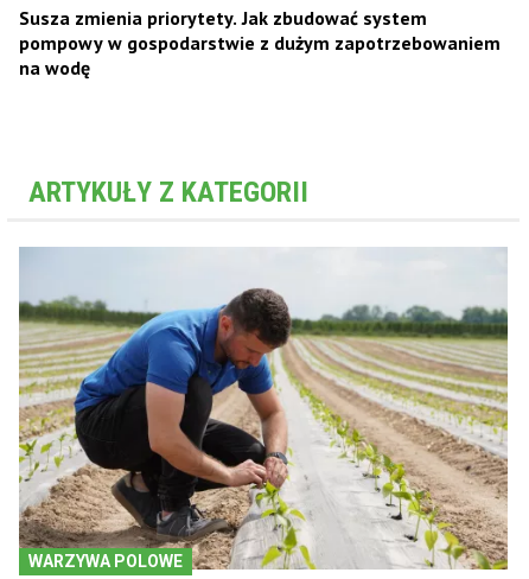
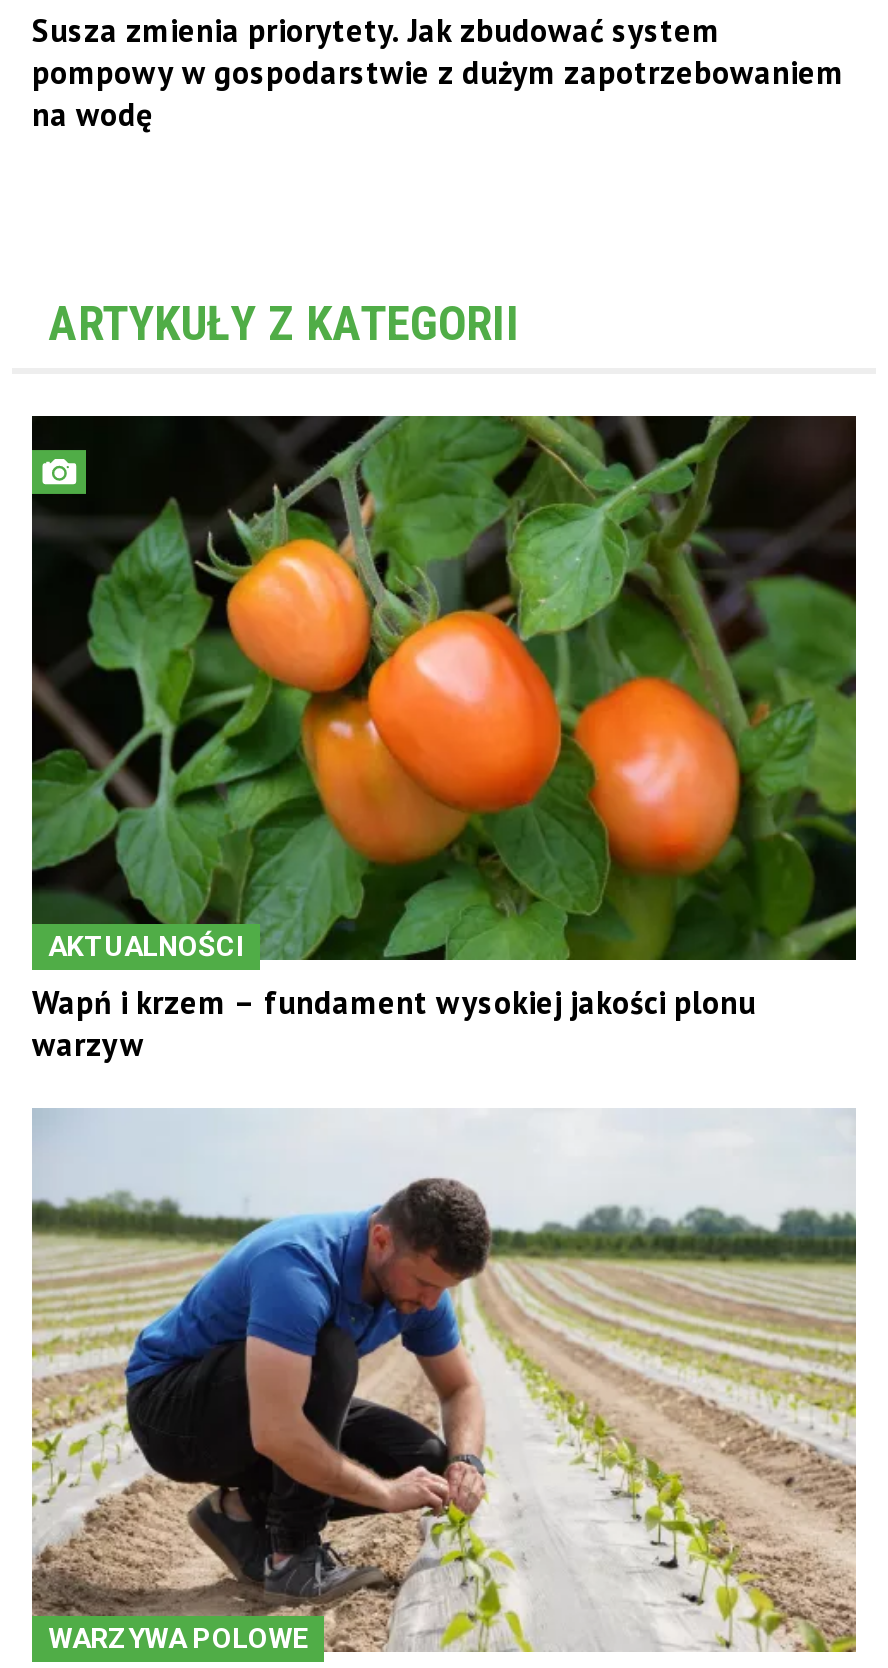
+ [image]
+ AKTUALNOŚCI
+ Wapń i krzem – fundament wysokiej jakości plonu
+ warzyw
